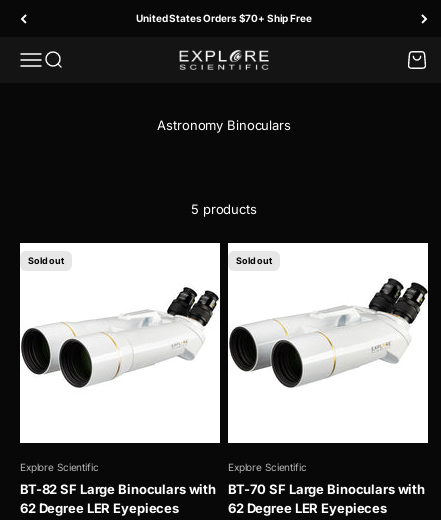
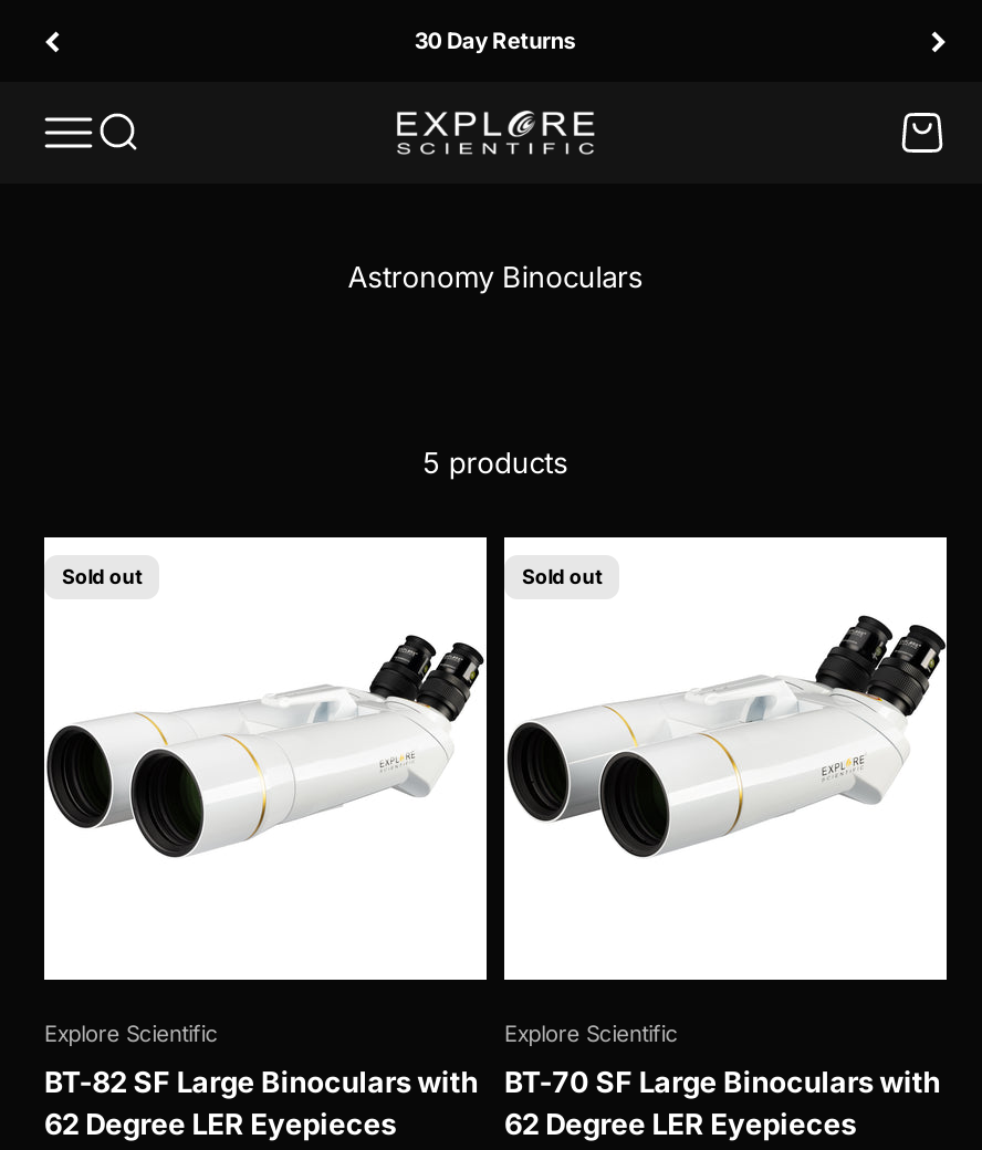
- United States Orders $70+ Ship Free
+ 30 Day Returns
